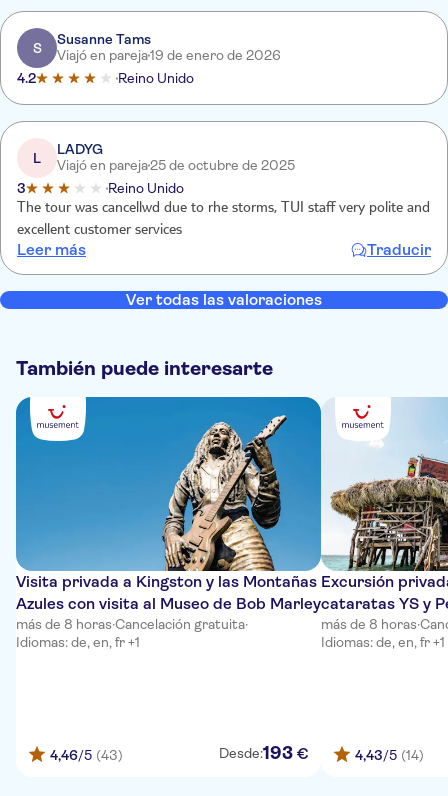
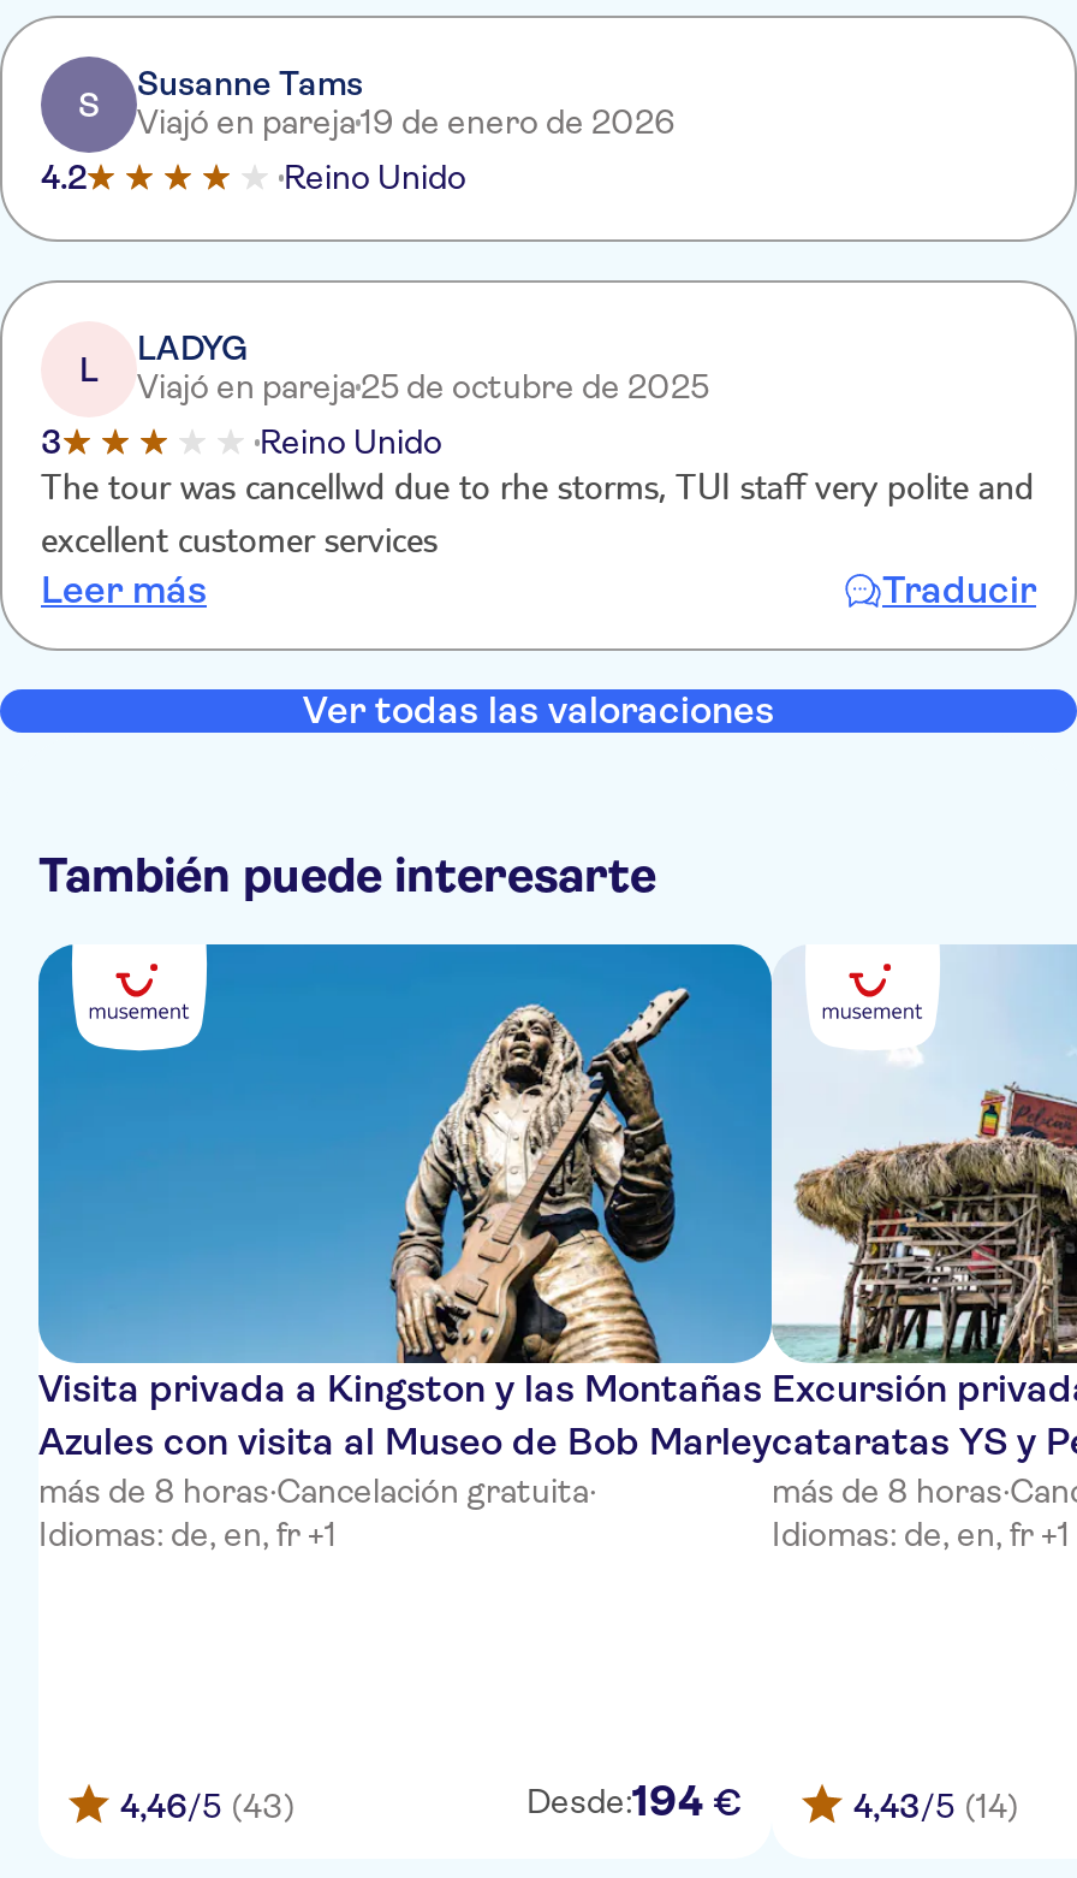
- Desde:193 €
+ Desde:194 €
